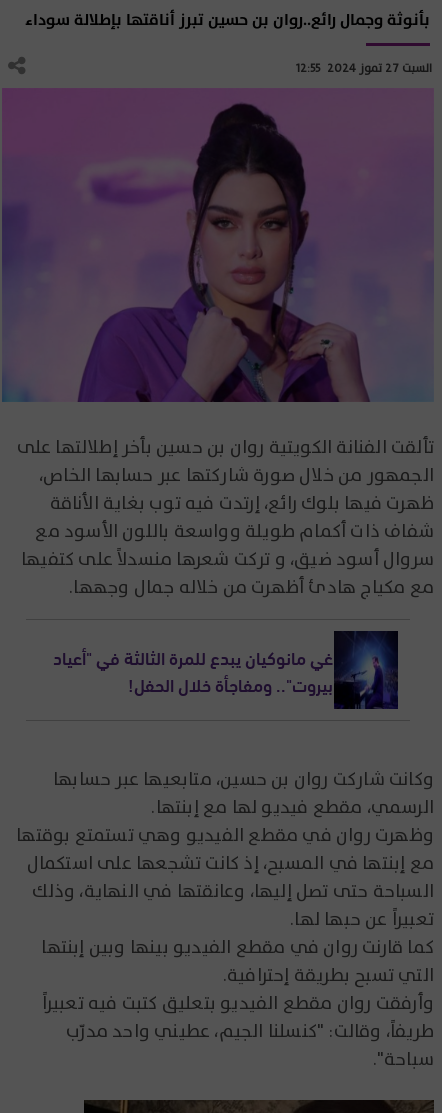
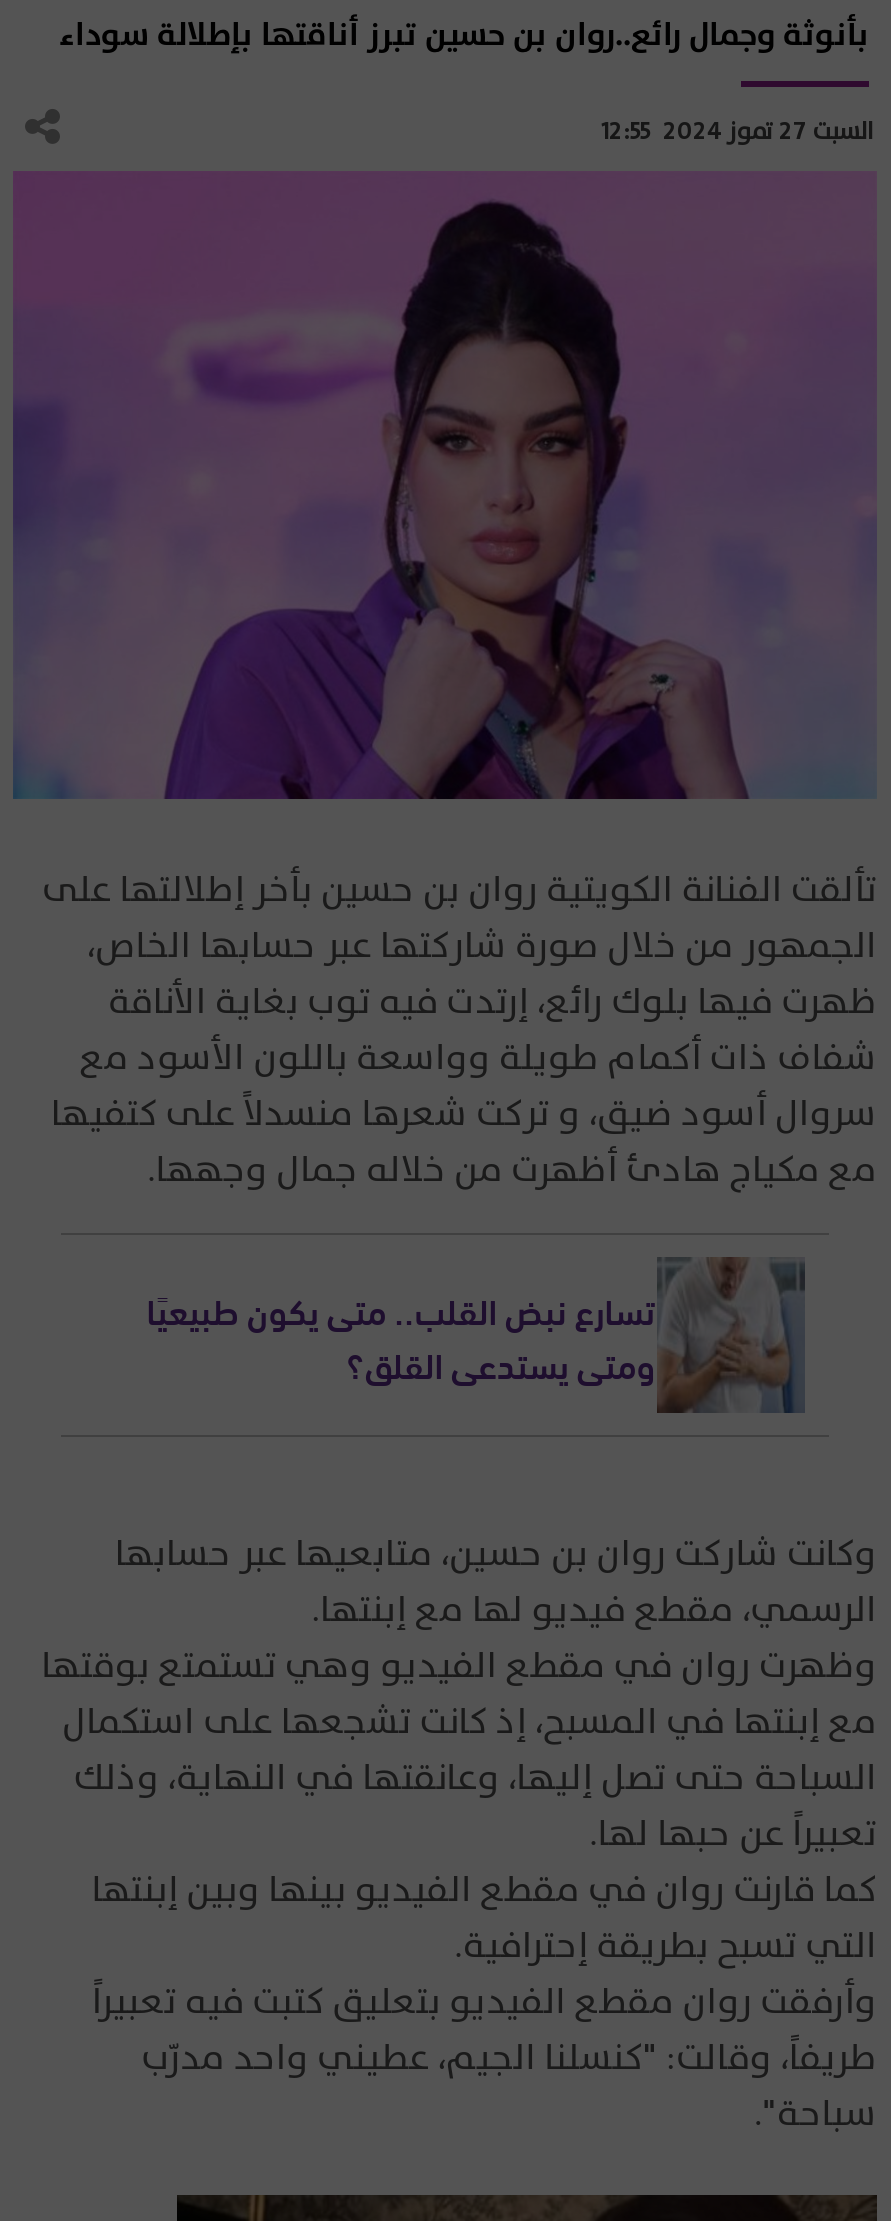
- [image]
- غي مانوكيان يبدع للمرة الثالثة في "أعياد
- بيروت".. ومفاجأة خلال الحفل!
+ [image]
+ تسارع نبض القلب.. متى يكون طبيعيًا
+ ومتى يستدعي القلق؟
